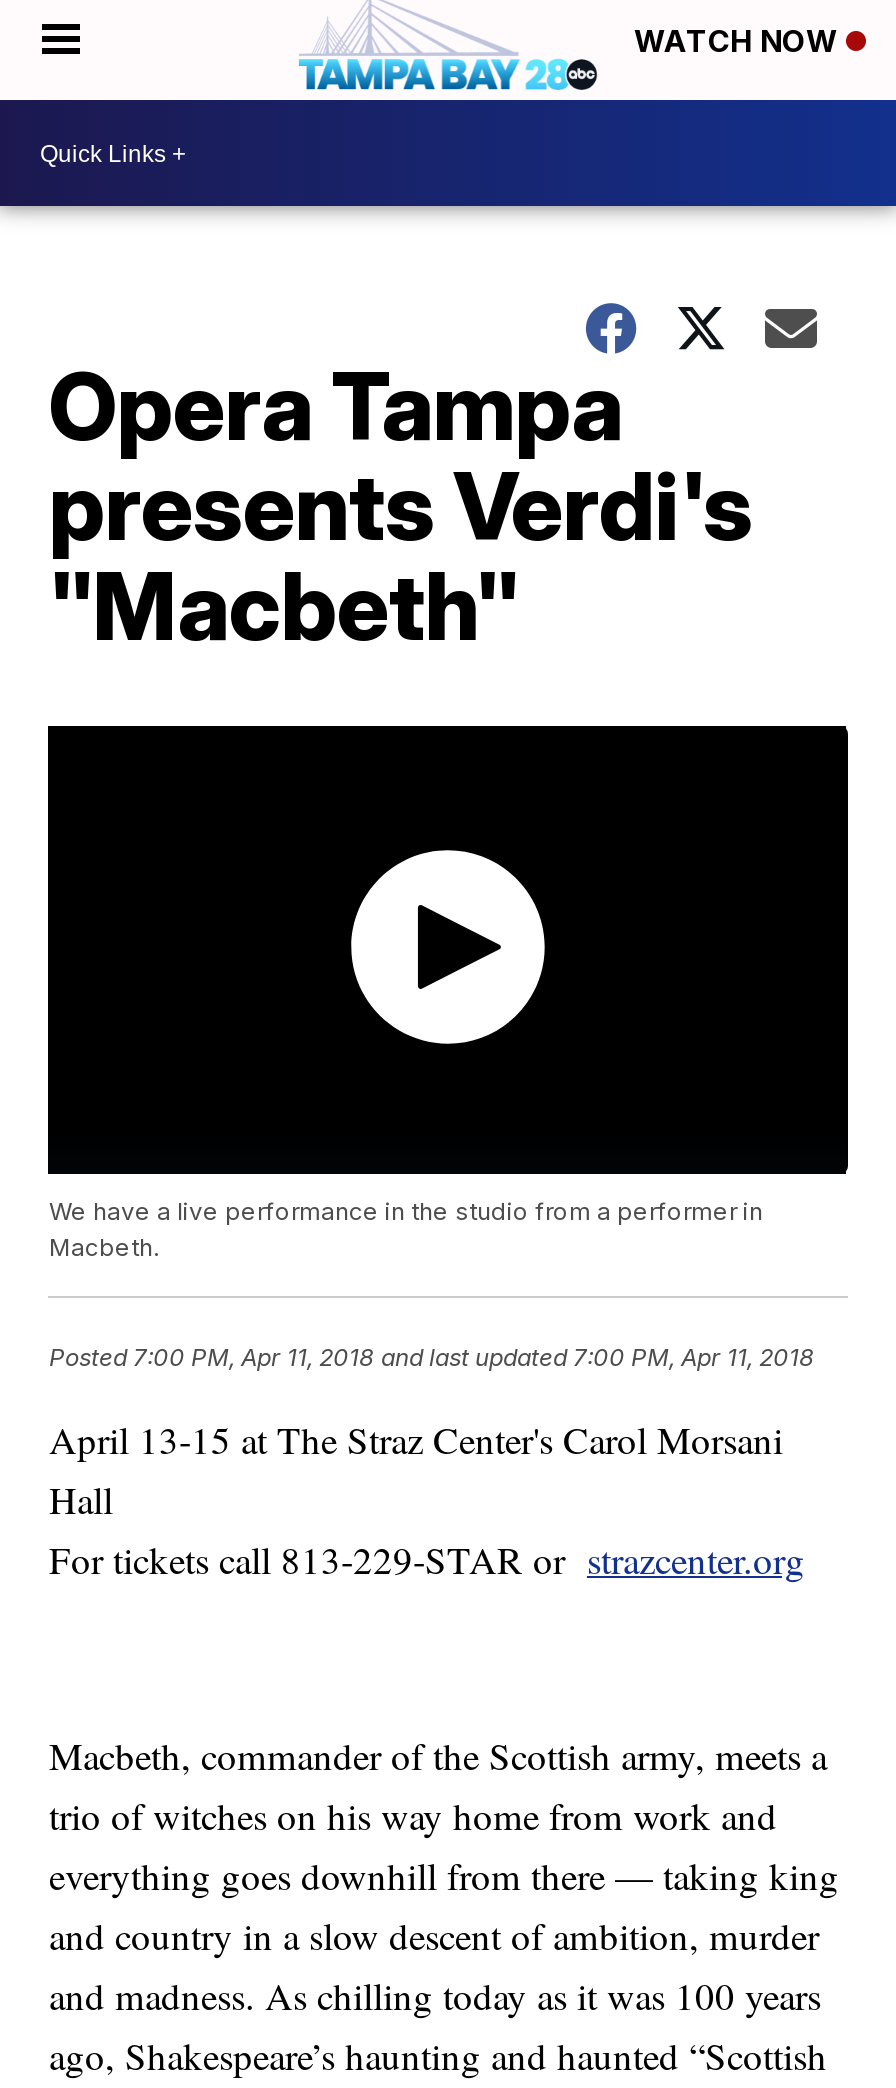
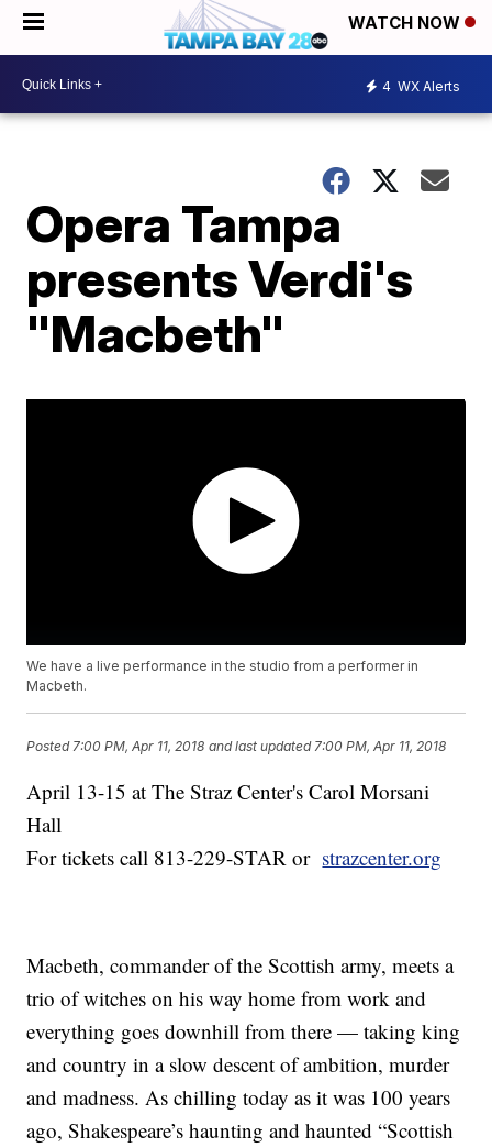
+ 4 WX Alerts
